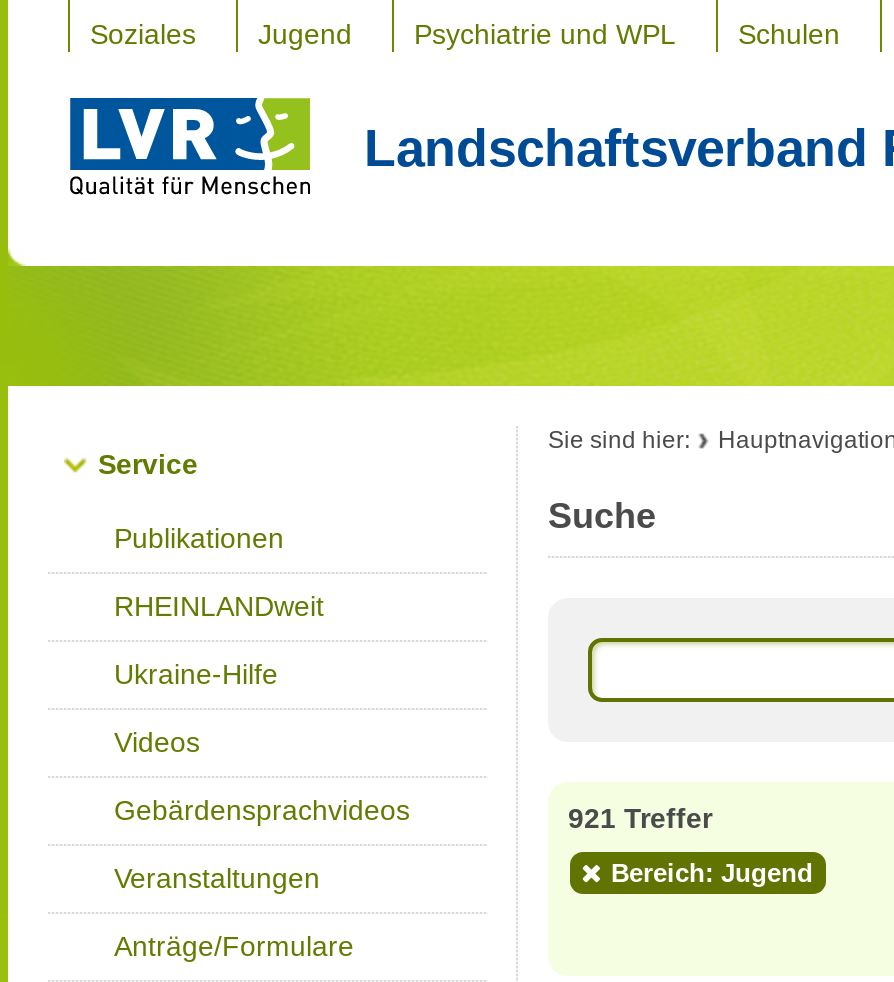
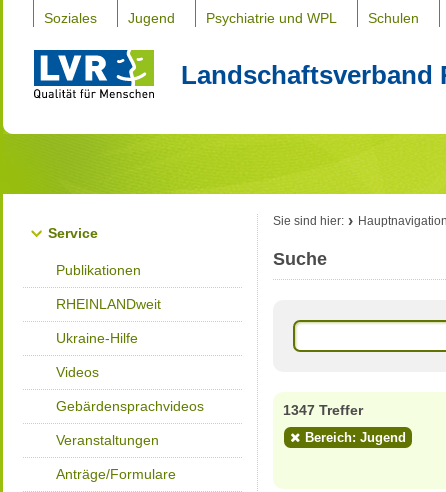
- 921 Treffer
+ 1347 Treffer
